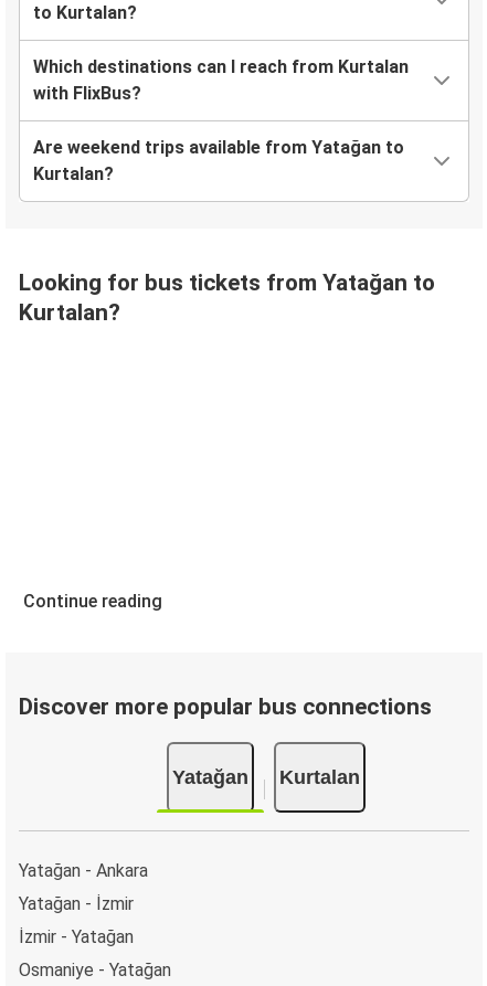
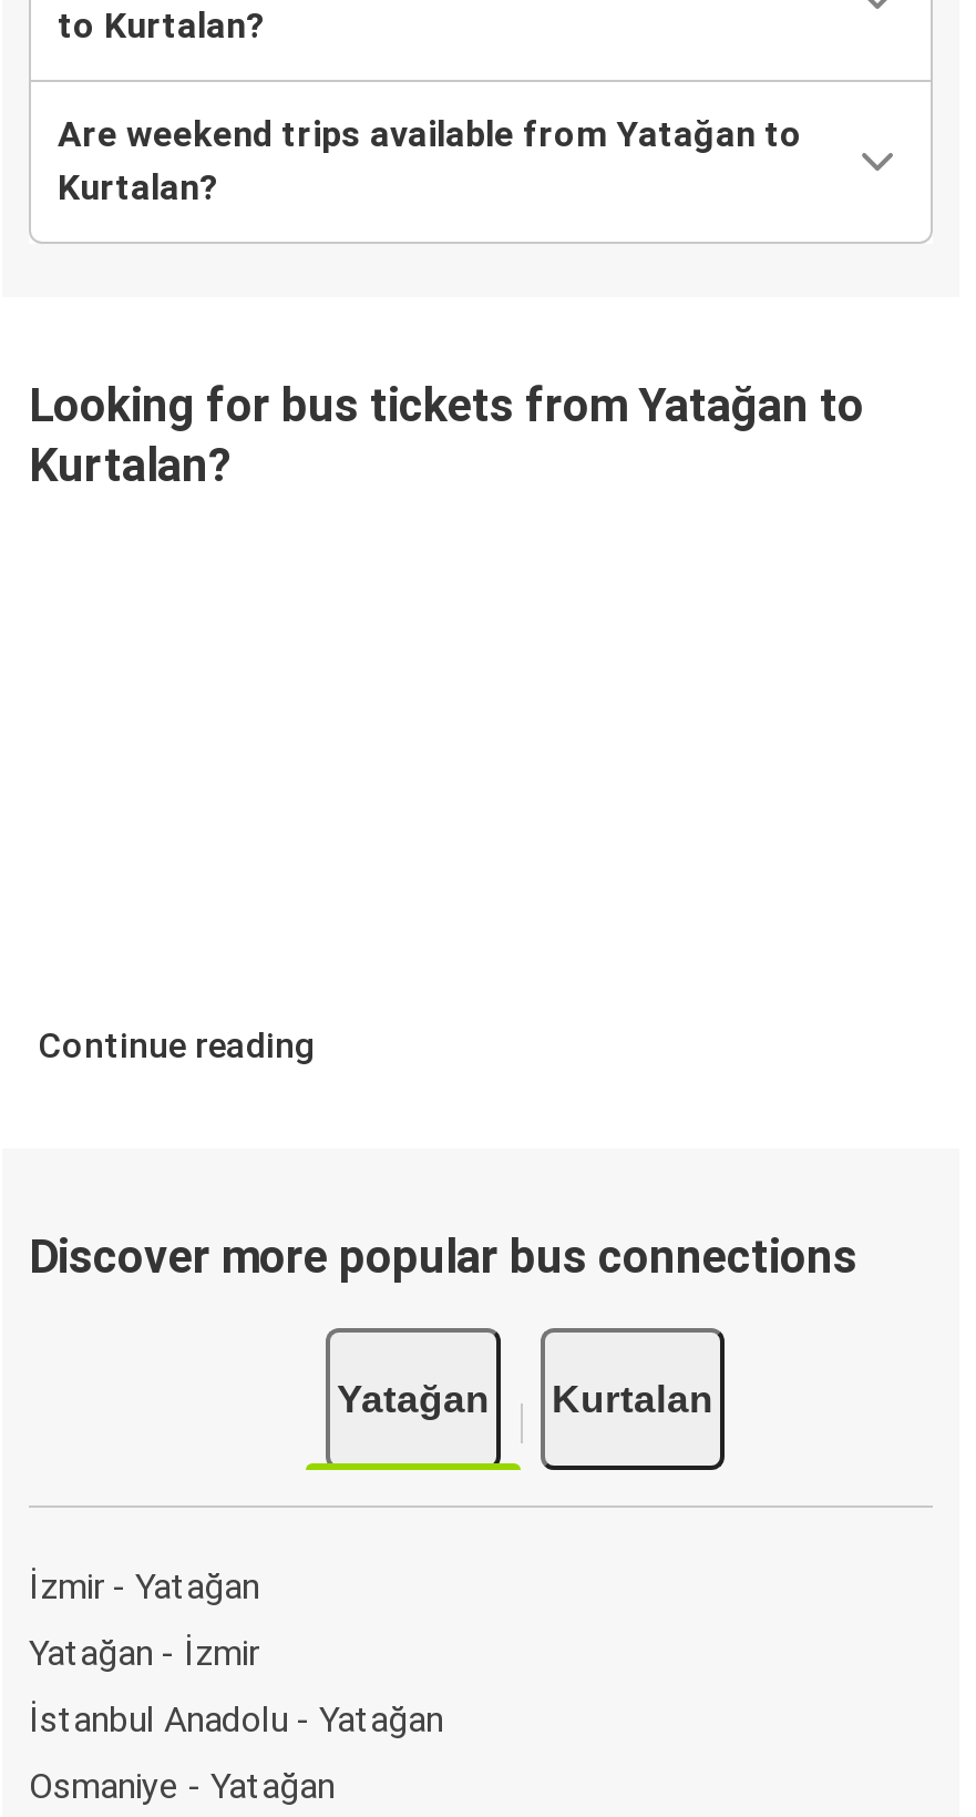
- Which destinations can I reach from Kurtalan
- with FlixBus?

- Yatağan - Ankara

+ İstanbul Anadolu - Yatağan

moved up: İzmir - Yatağan
